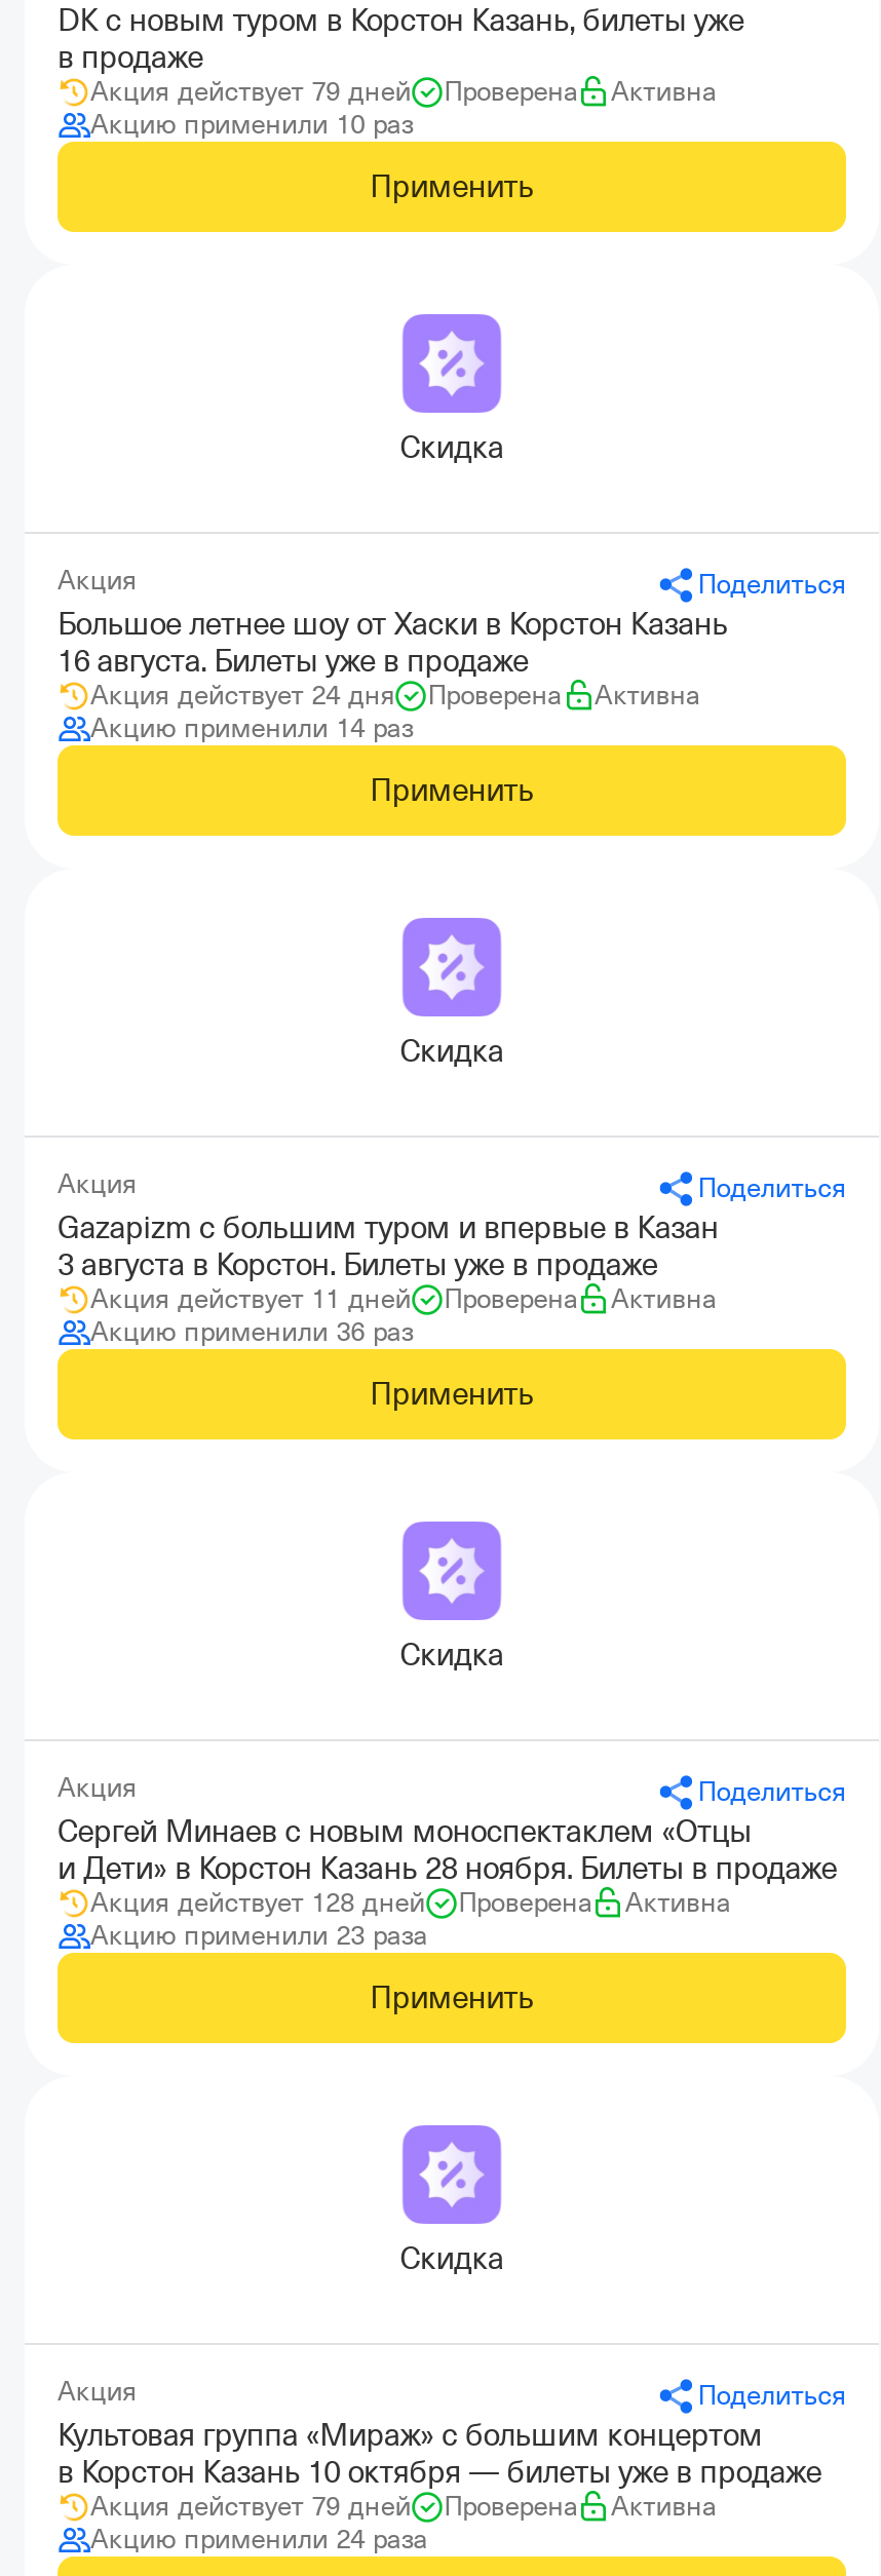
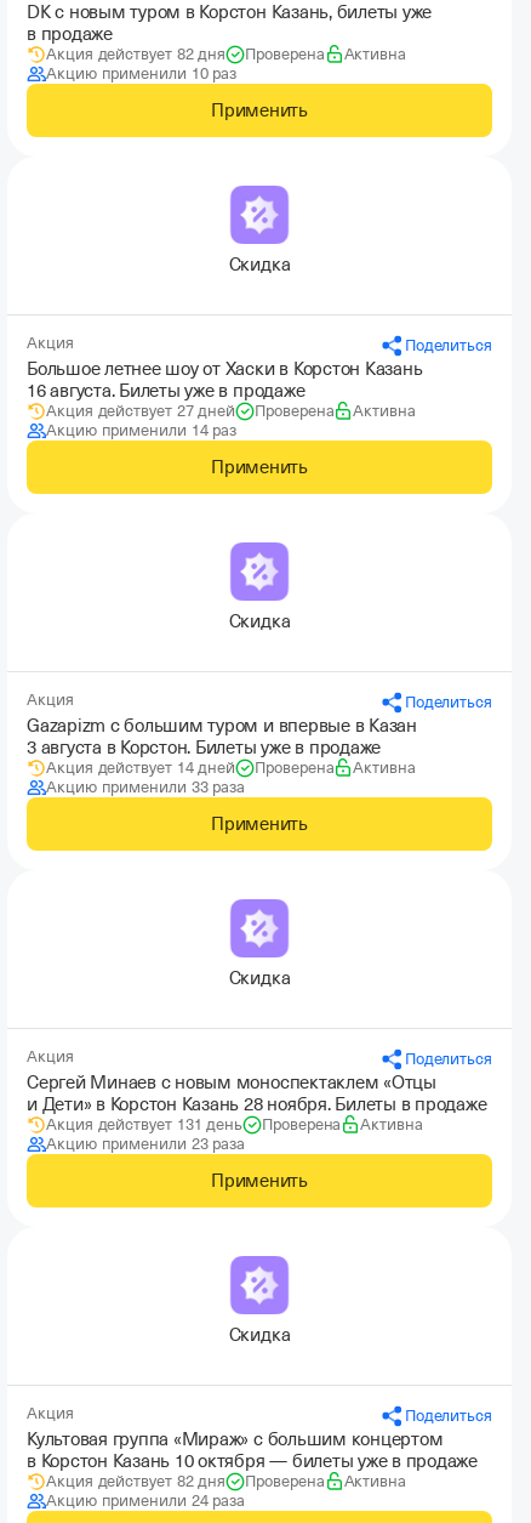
- Акция действует 79 дней
+ Акция действует 82 дня

- Акция действует 24 дня
+ Акция действует 27 дней

- Акция действует 11 дней
+ Акция действует 14 дней

- Акцию применили 36 раз
+ Акцию применили 33 раза

- Акция действует 128 дней
+ Акция действует 131 день

- Акция действует 79 дней
+ Акция действует 82 дня
